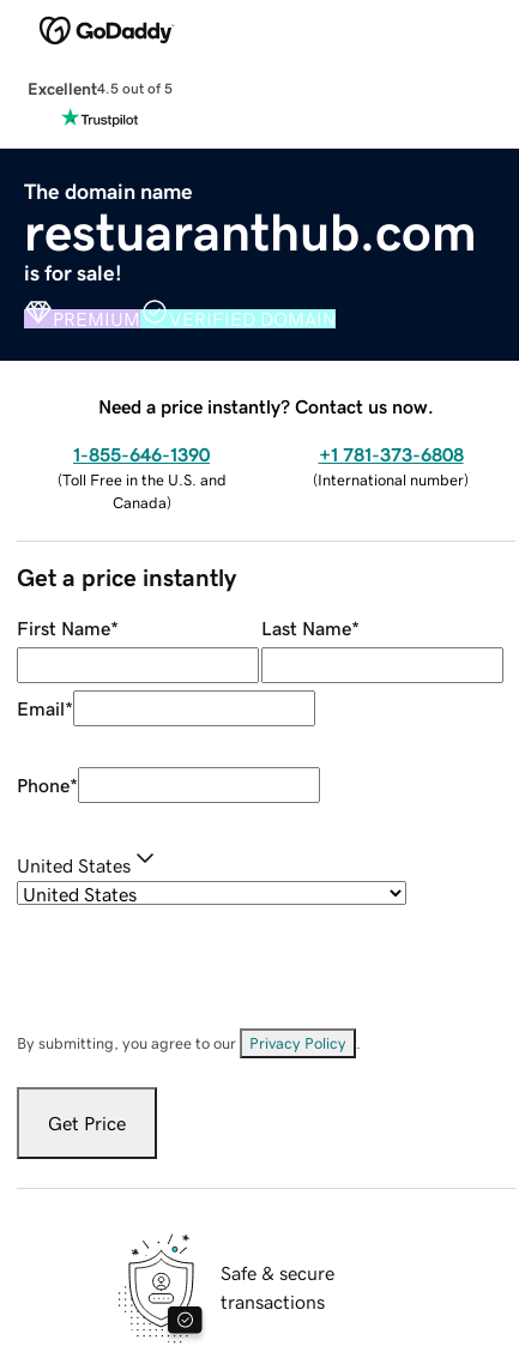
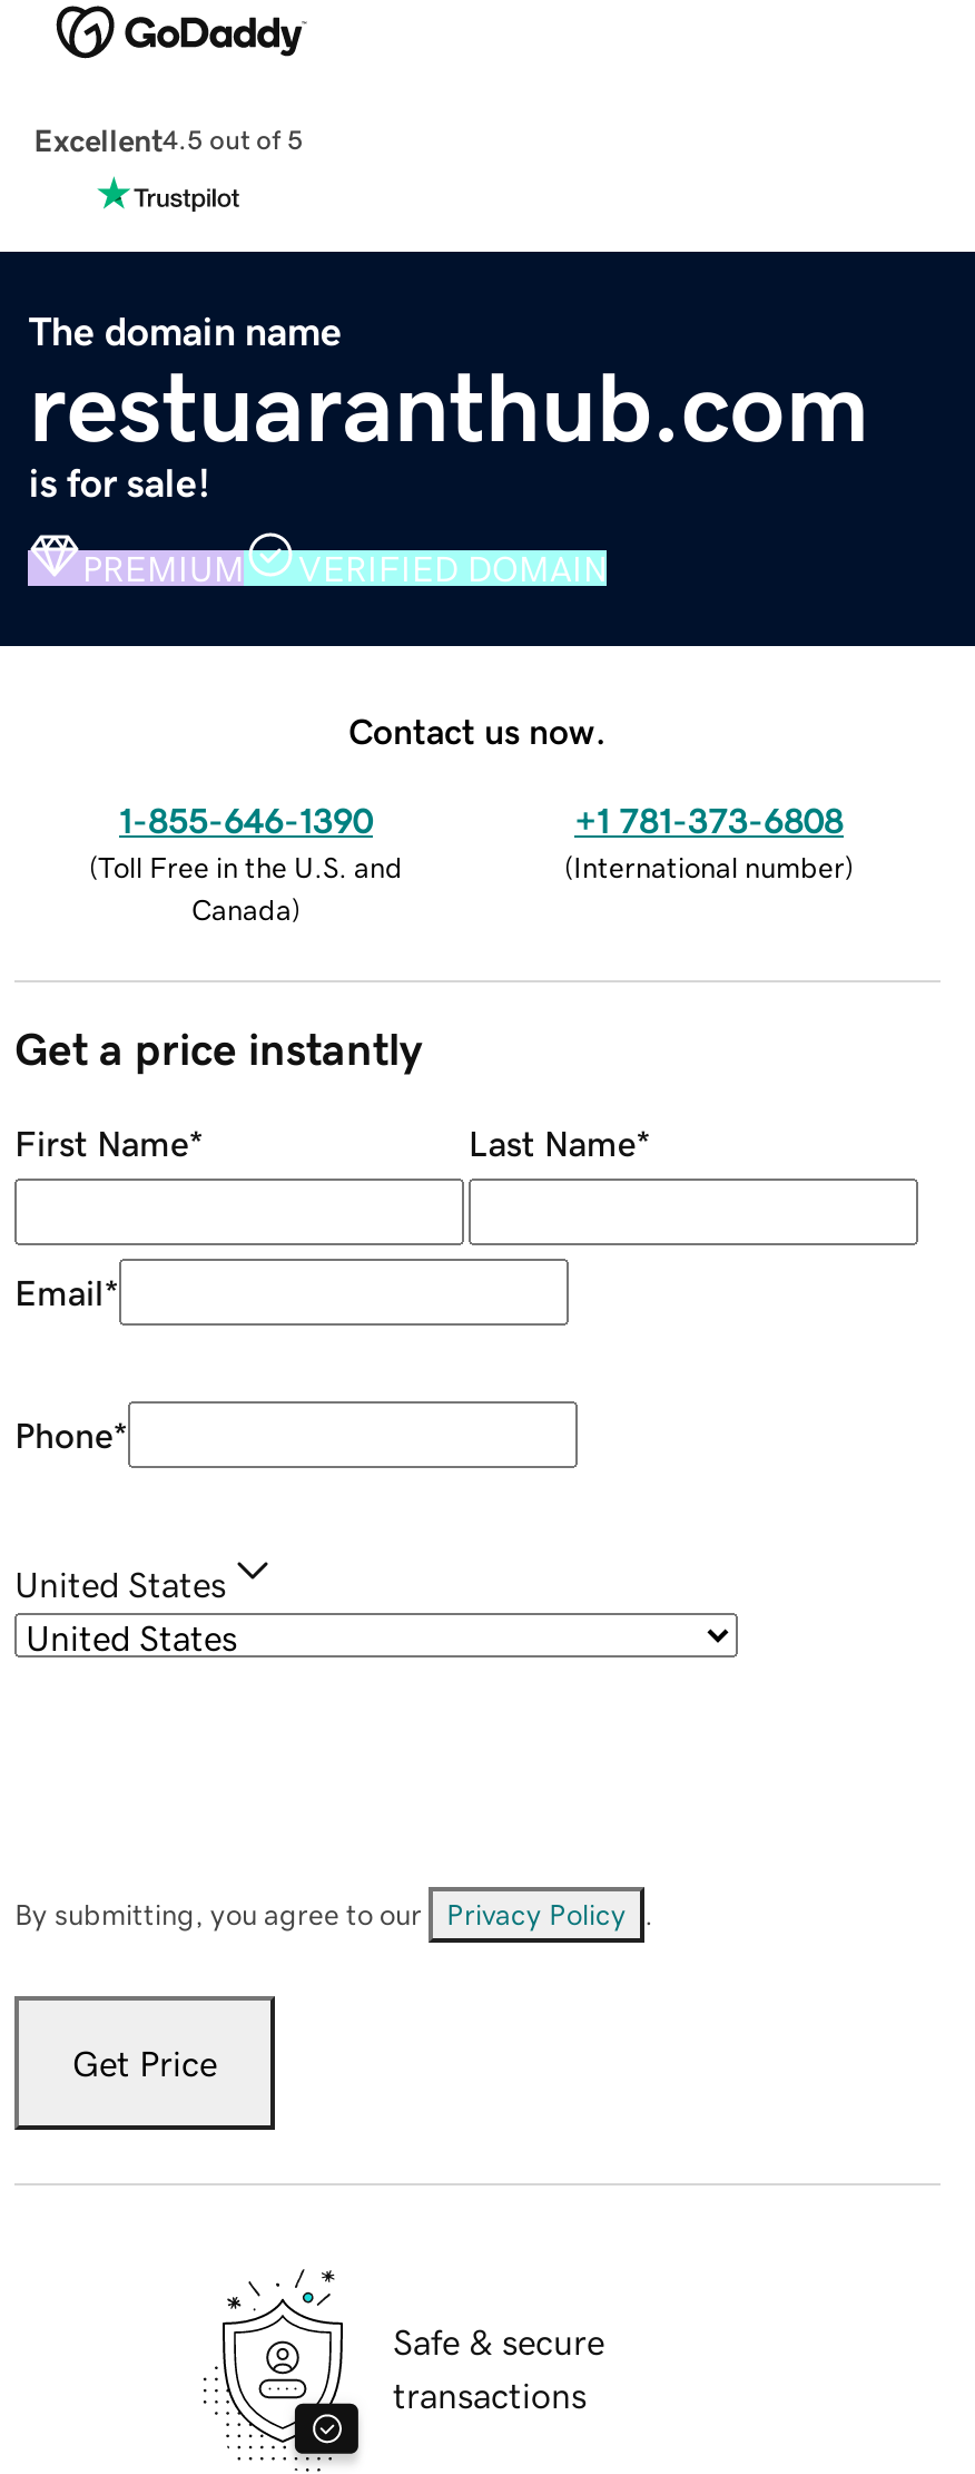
- Need a price instantly? Contact us now.
+ Contact us now.
